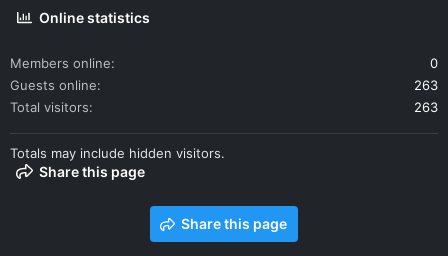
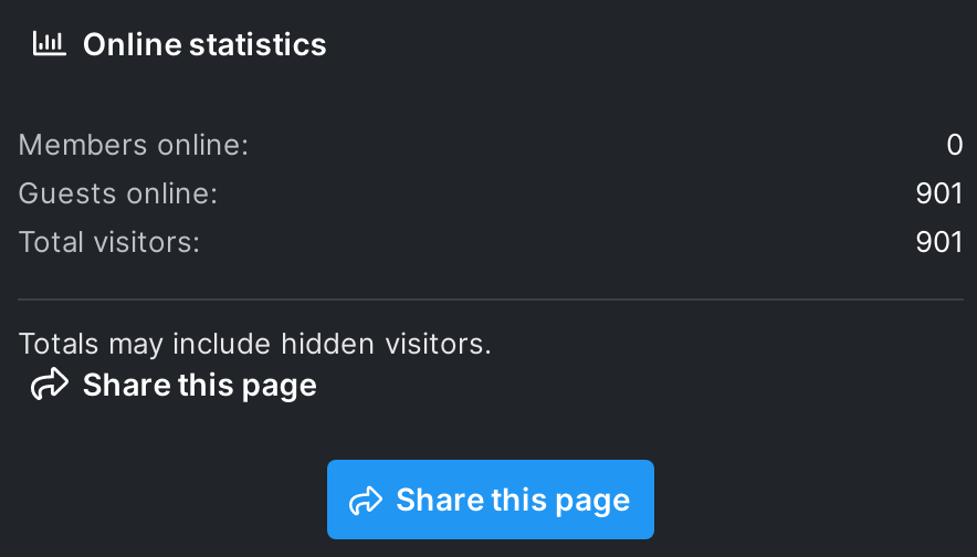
- 263
+ 901

- 263
+ 901
